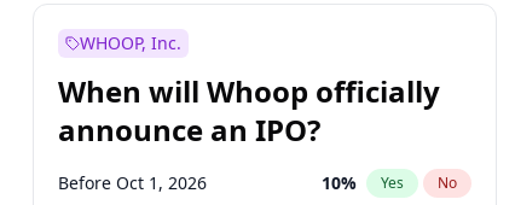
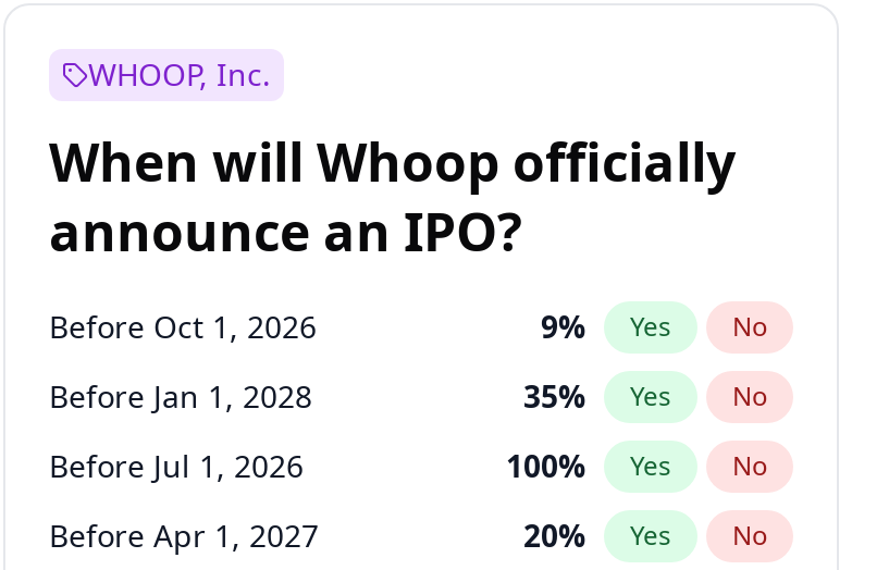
- 10%
+ 9%
+ Yes
+ No
+ Before Jan 1, 2028
+ 35%
+ Yes
+ No
+ Before Jul 1, 2026
+ 100%
+ Yes
+ No
+ Before Apr 1, 2027
+ 20%
